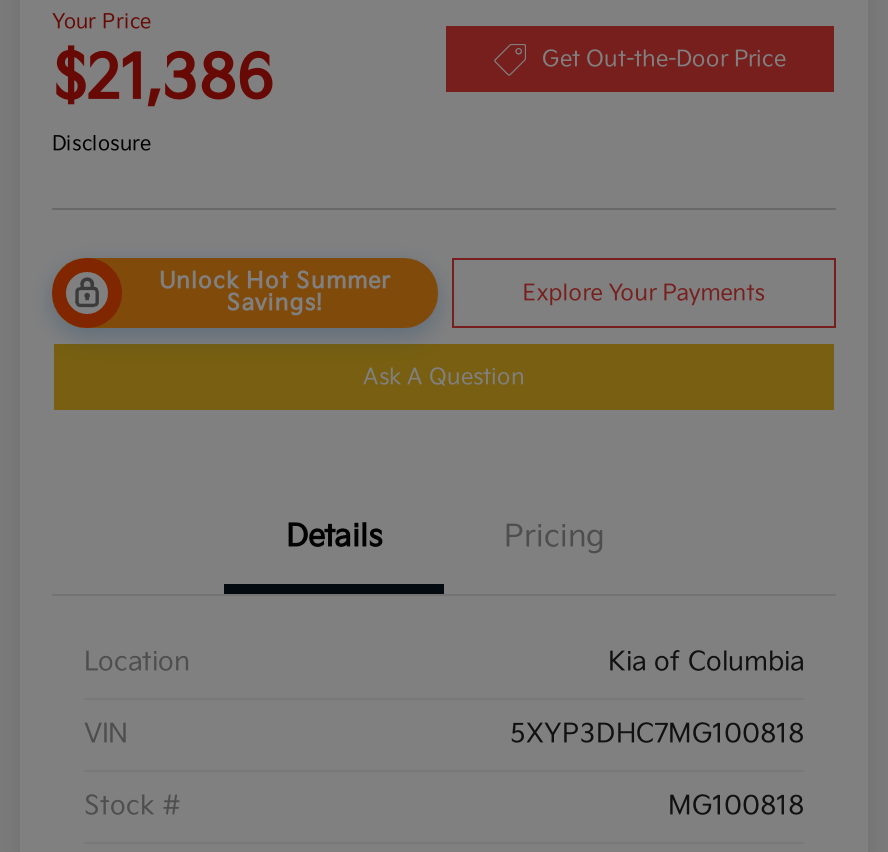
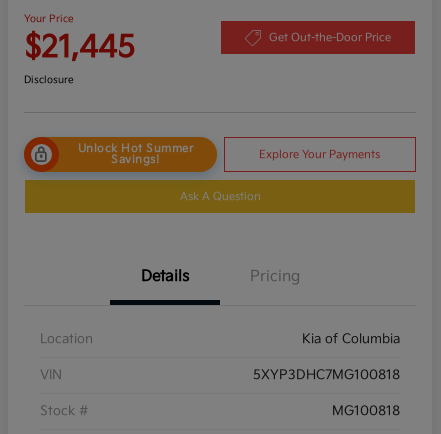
- $21,386
+ $21,445
